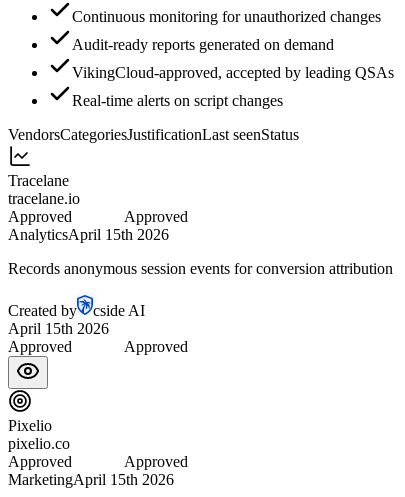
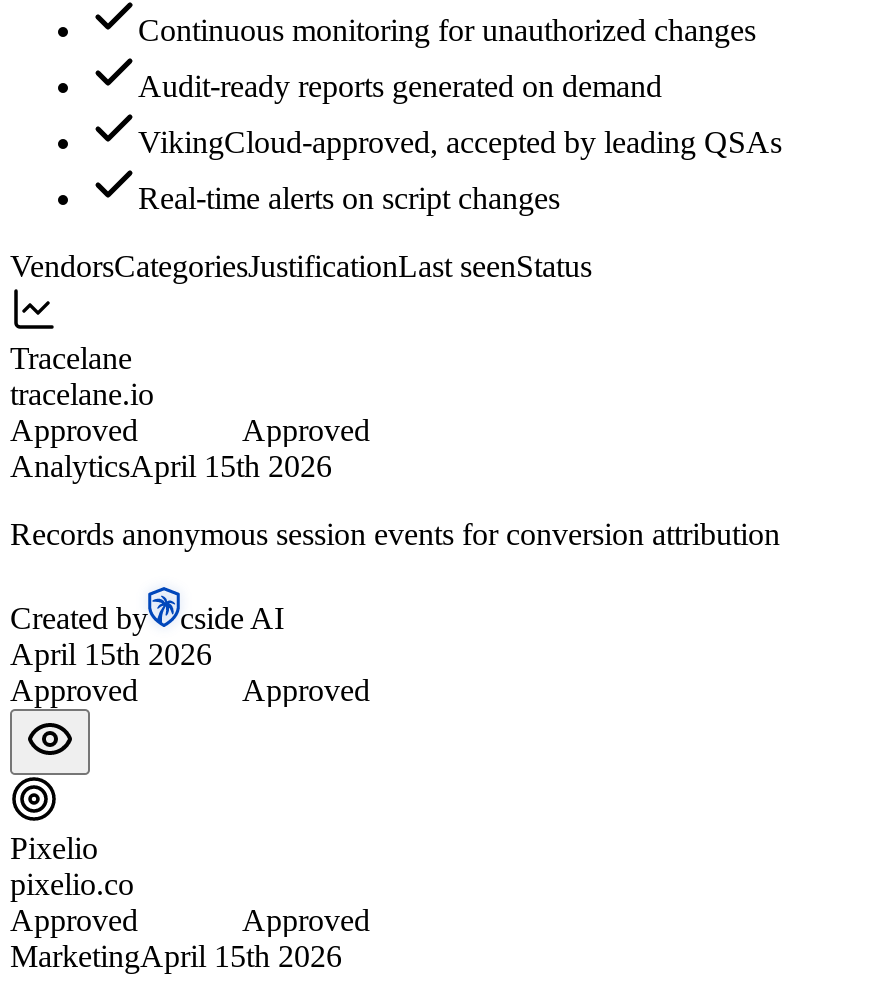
- Approved
- Approved
+ Approved Pending Approved

- Approved
- Approved
+ Approved Pending Approved
